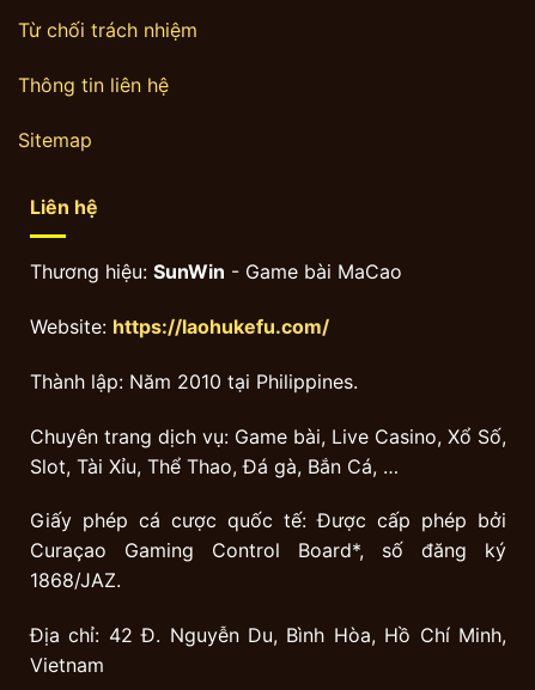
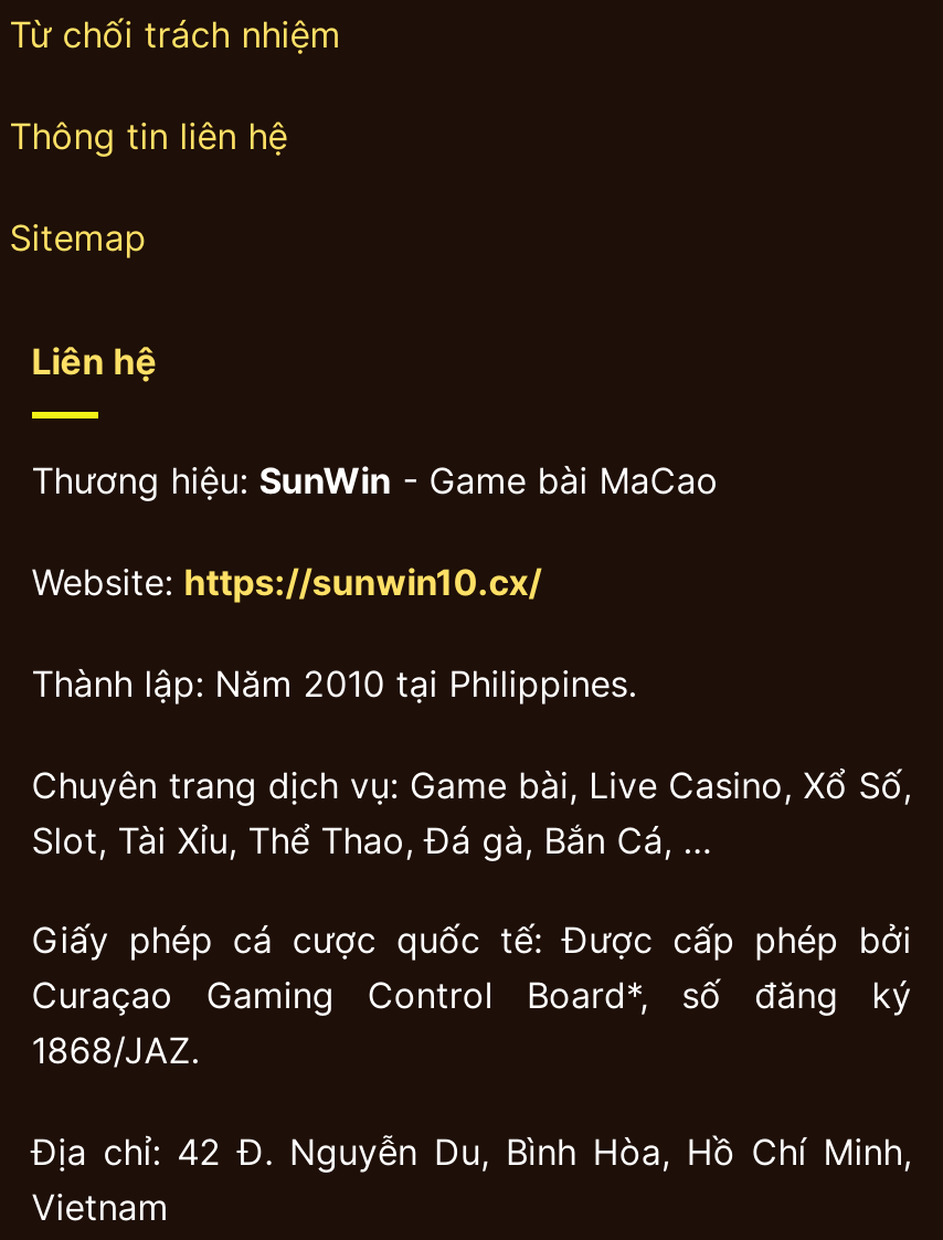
- Website: https://laohukefu.com/
+ Website: https://sunwin10.cx/
